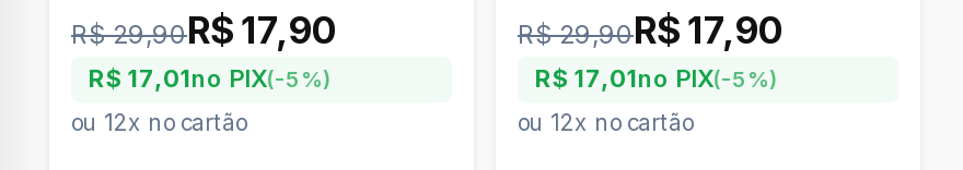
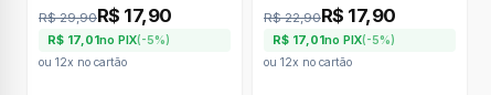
- R$ 29,90R$ 17,90
+ R$ 22,90R$ 17,90
